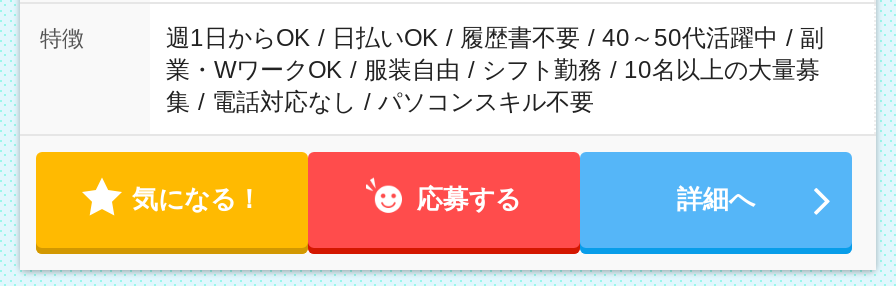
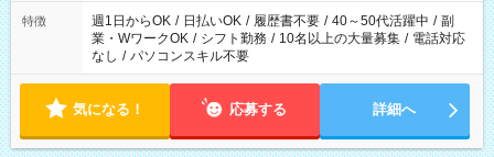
- 業・WワークOK / 服装自由 / シフト勤務 / 10名以上の大量募
- 集 / 電話対応なし / パソコンスキル不要
+ 業・WワークOK / シフト勤務 / 10名以上の大量募集 / 電話対応
+ なし / パソコンスキル不要
